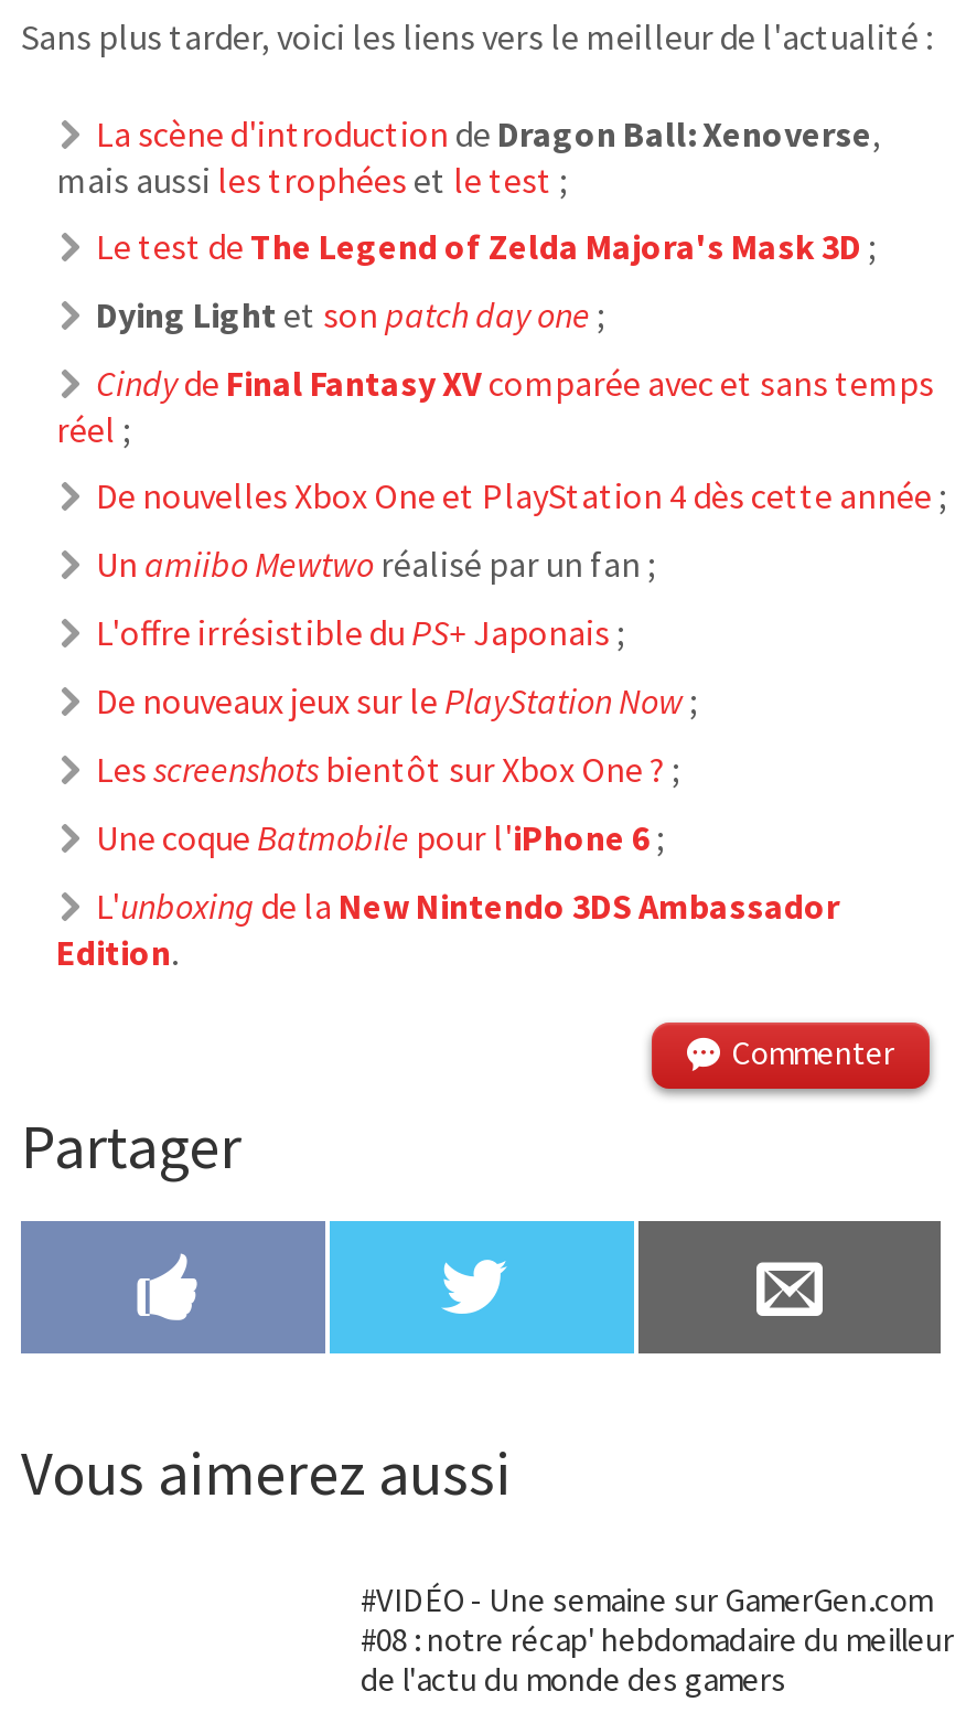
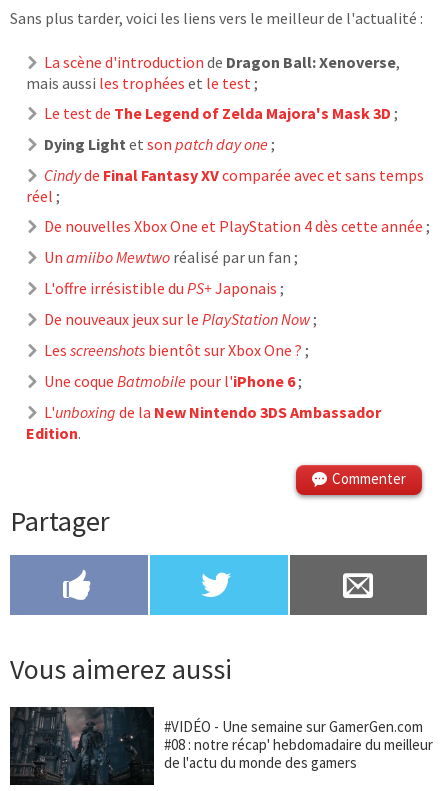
+ [image]
